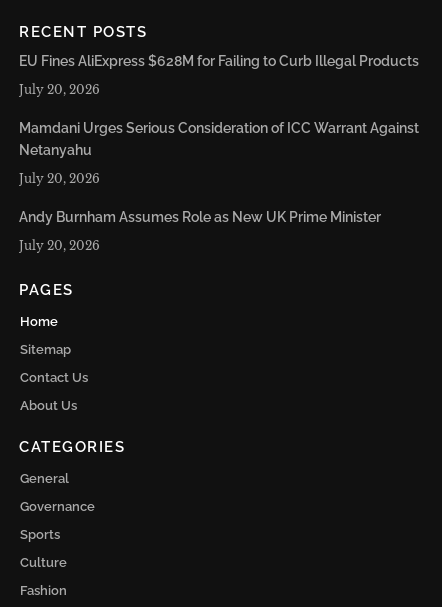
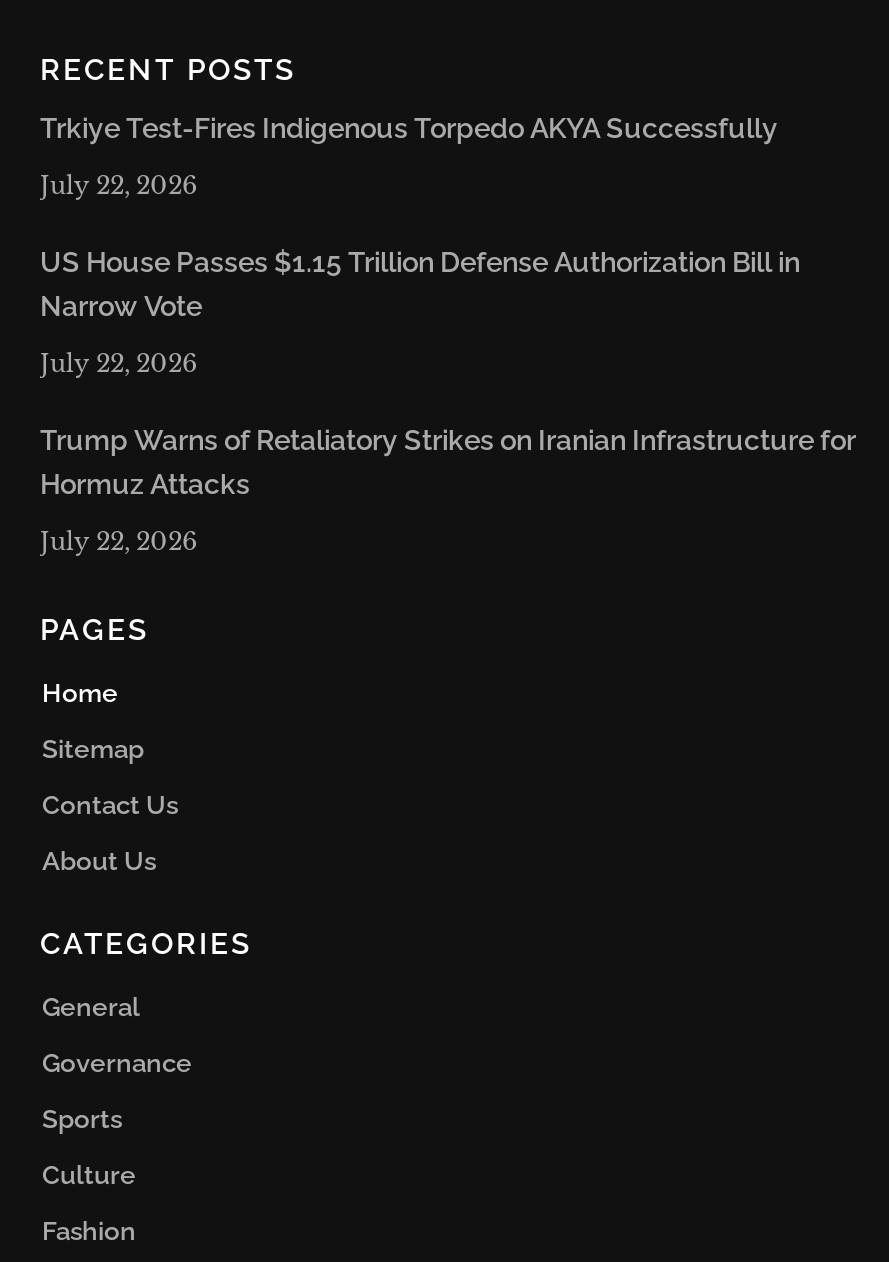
- EU Fines AliExpress $628M for Failing to Curb Illegal Products
+ Trkiye Test-Fires Indigenous Torpedo AKYA Successfully

- July 20, 2026
+ July 22, 2026

- Mamdani Urges Serious Consideration of ICC Warrant Against
- Netanyahu
+ US House Passes $1.15 Trillion Defense Authorization Bill in
+ Narrow Vote

- July 20, 2026
+ July 22, 2026

- Andy Burnham Assumes Role as New UK Prime Minister
+ Trump Warns of Retaliatory Strikes on Iranian Infrastructure for
+ Hormuz Attacks

- July 20, 2026
+ July 22, 2026
